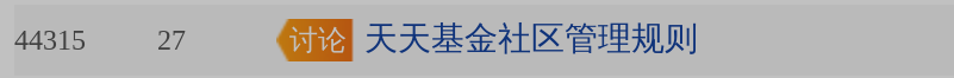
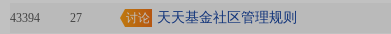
- 44315
+ 43394
